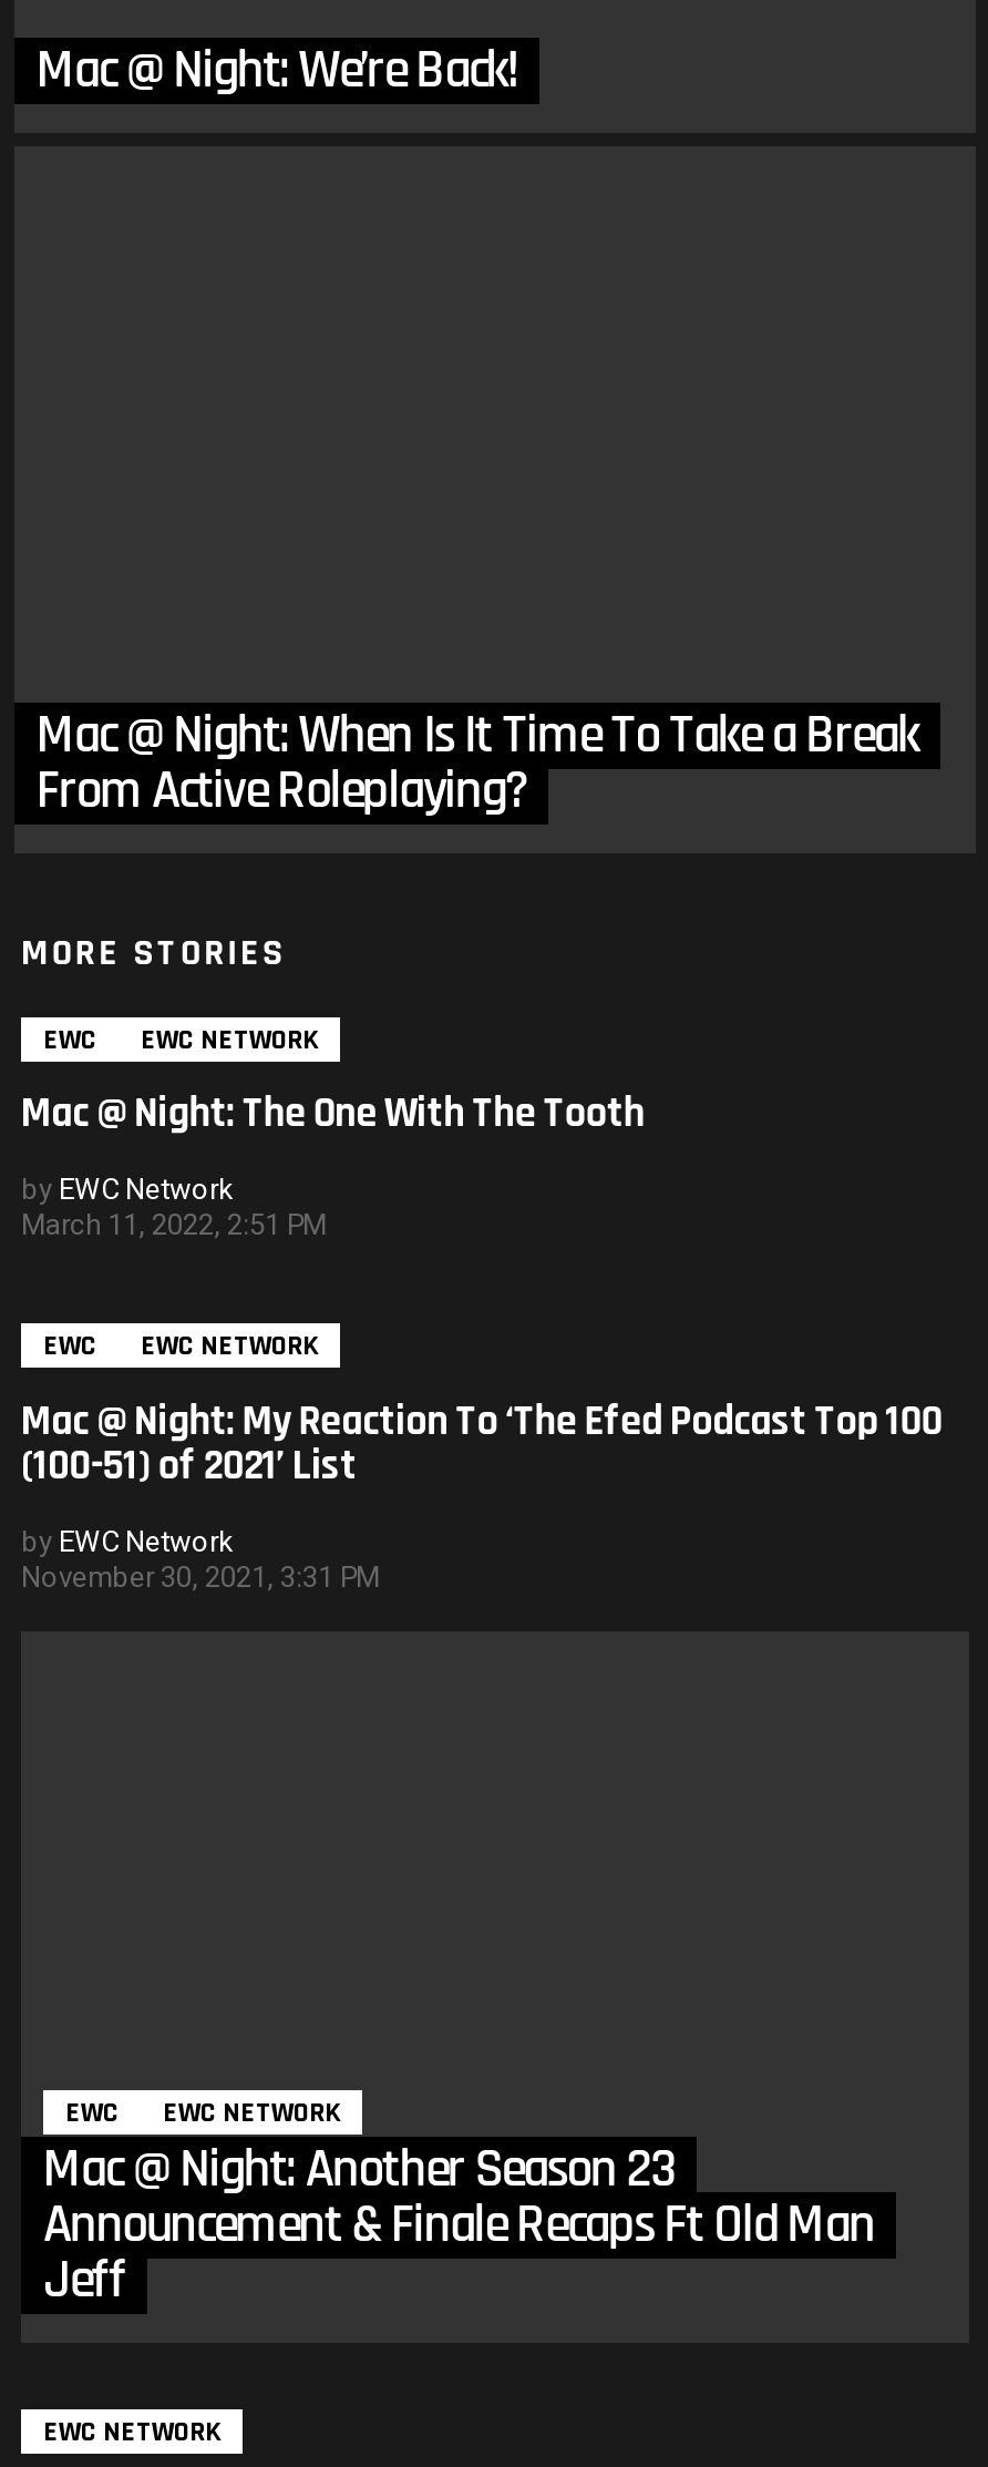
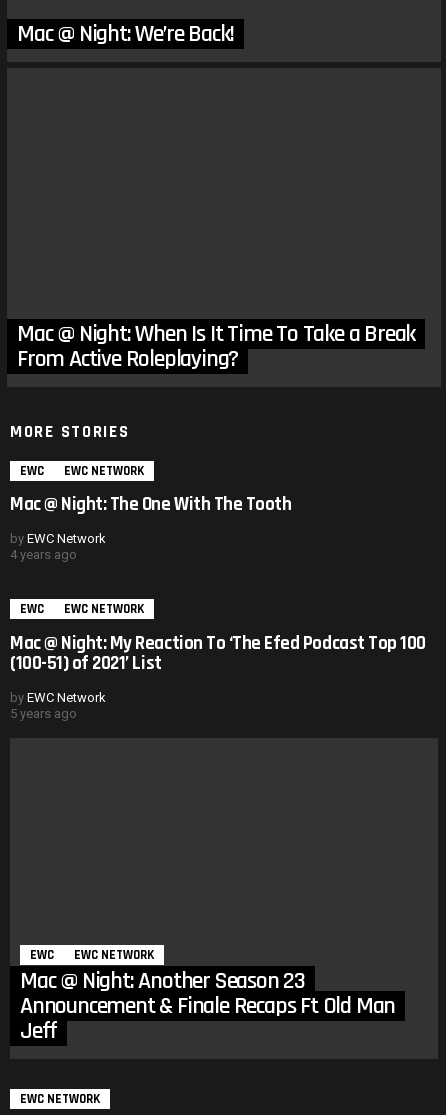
- March 11, 2022, 2:51 PM
+ 4 years ago

- November 30, 2021, 3:31 PM
+ 5 years ago
